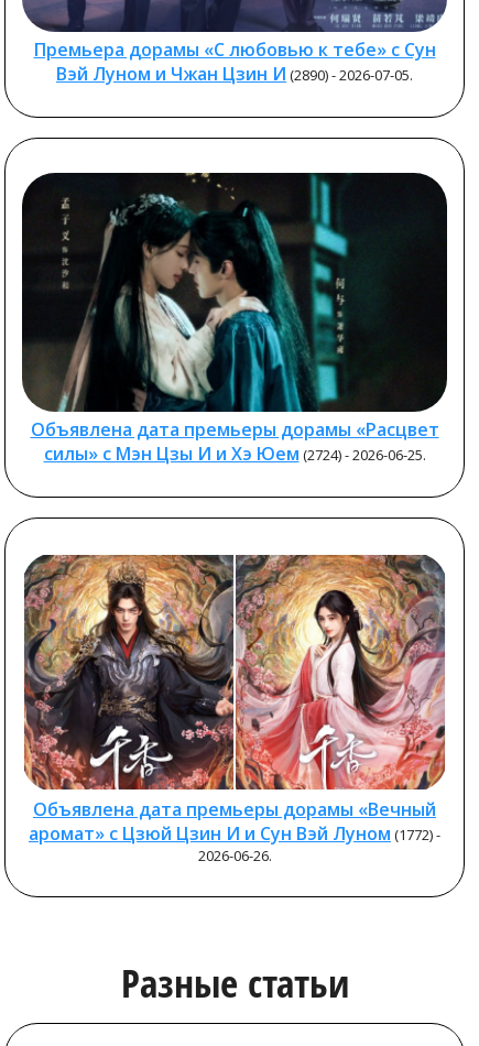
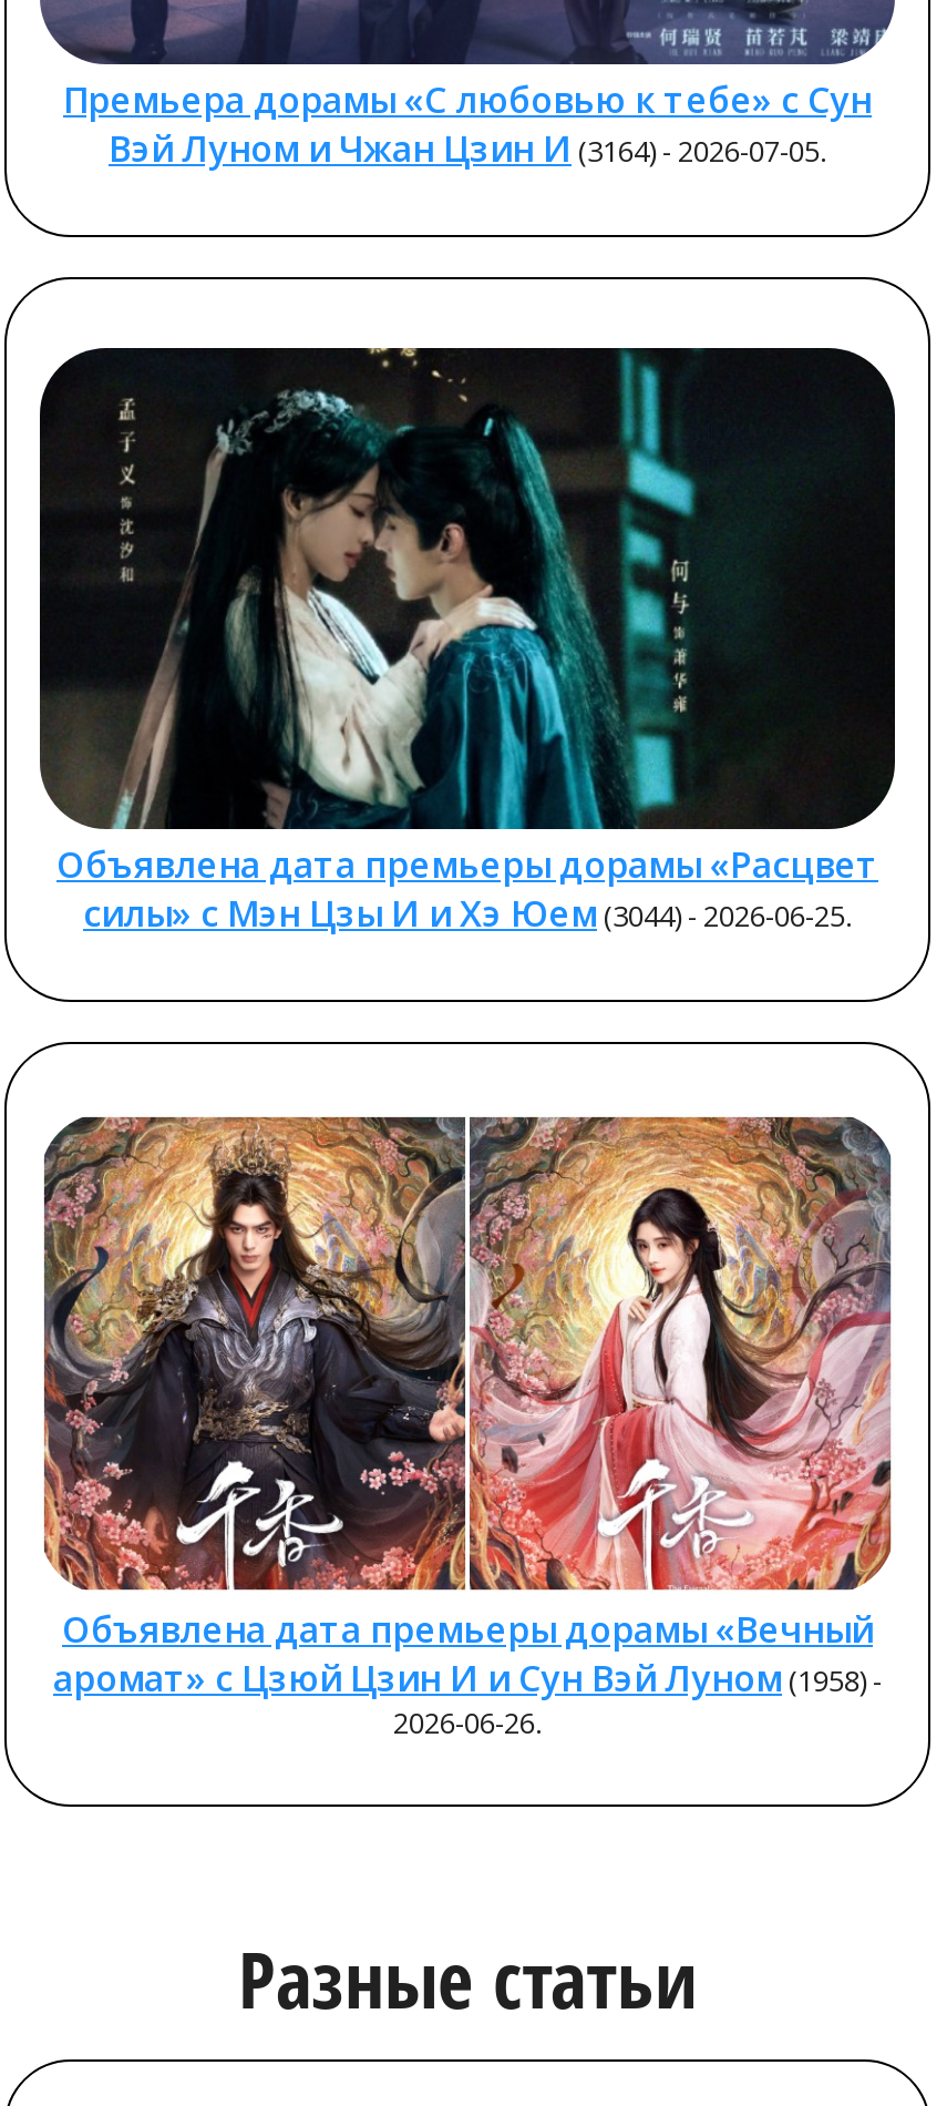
- Вэй Луном и Чжан Цзин И (2890) - 2026-07-05.
+ Вэй Луном и Чжан Цзин И (3164) - 2026-07-05.

- силы» с Мэн Цзы И и Хэ Юем (2724) - 2026-06-25.
+ силы» с Мэн Цзы И и Хэ Юем (3044) - 2026-06-25.

- аромат» с Цзюй Цзин И и Сун Вэй Луном (1772) -
+ аромат» с Цзюй Цзин И и Сун Вэй Луном (1958) -
